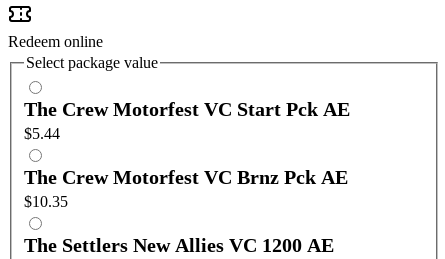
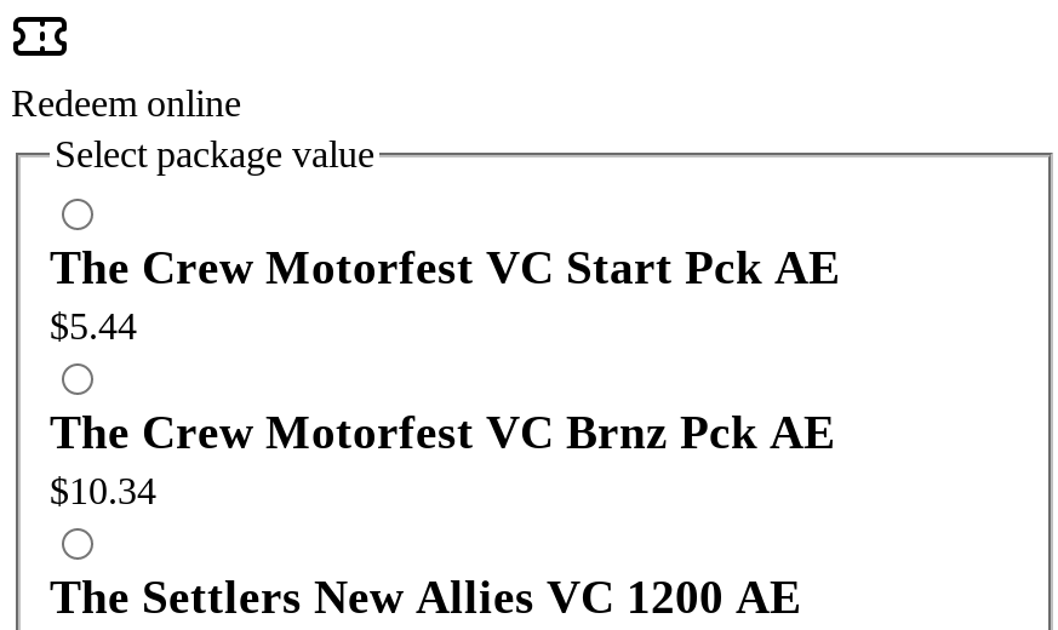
- $10.35
+ $10.34
